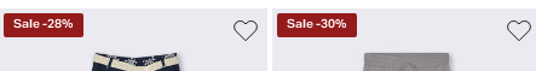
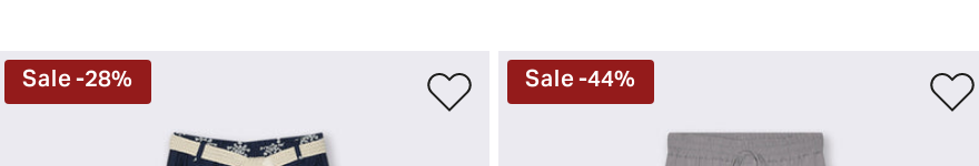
- Sale-30%
+ Sale-44%
